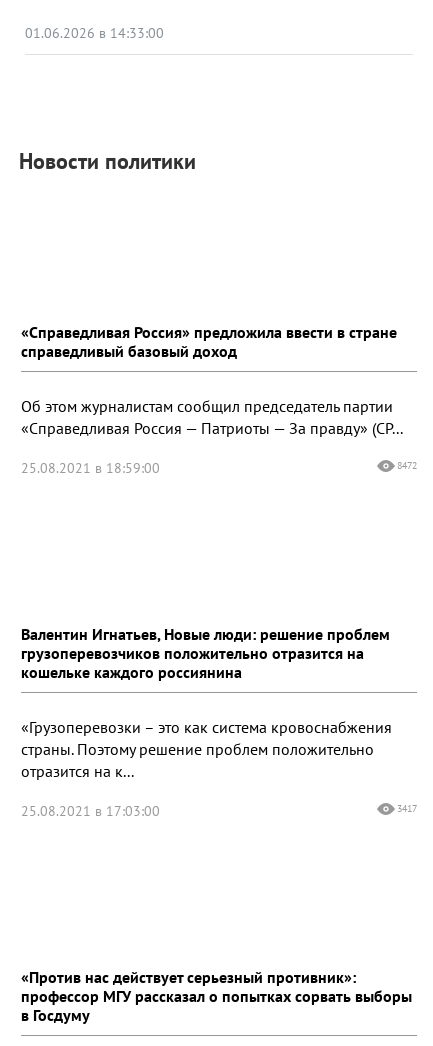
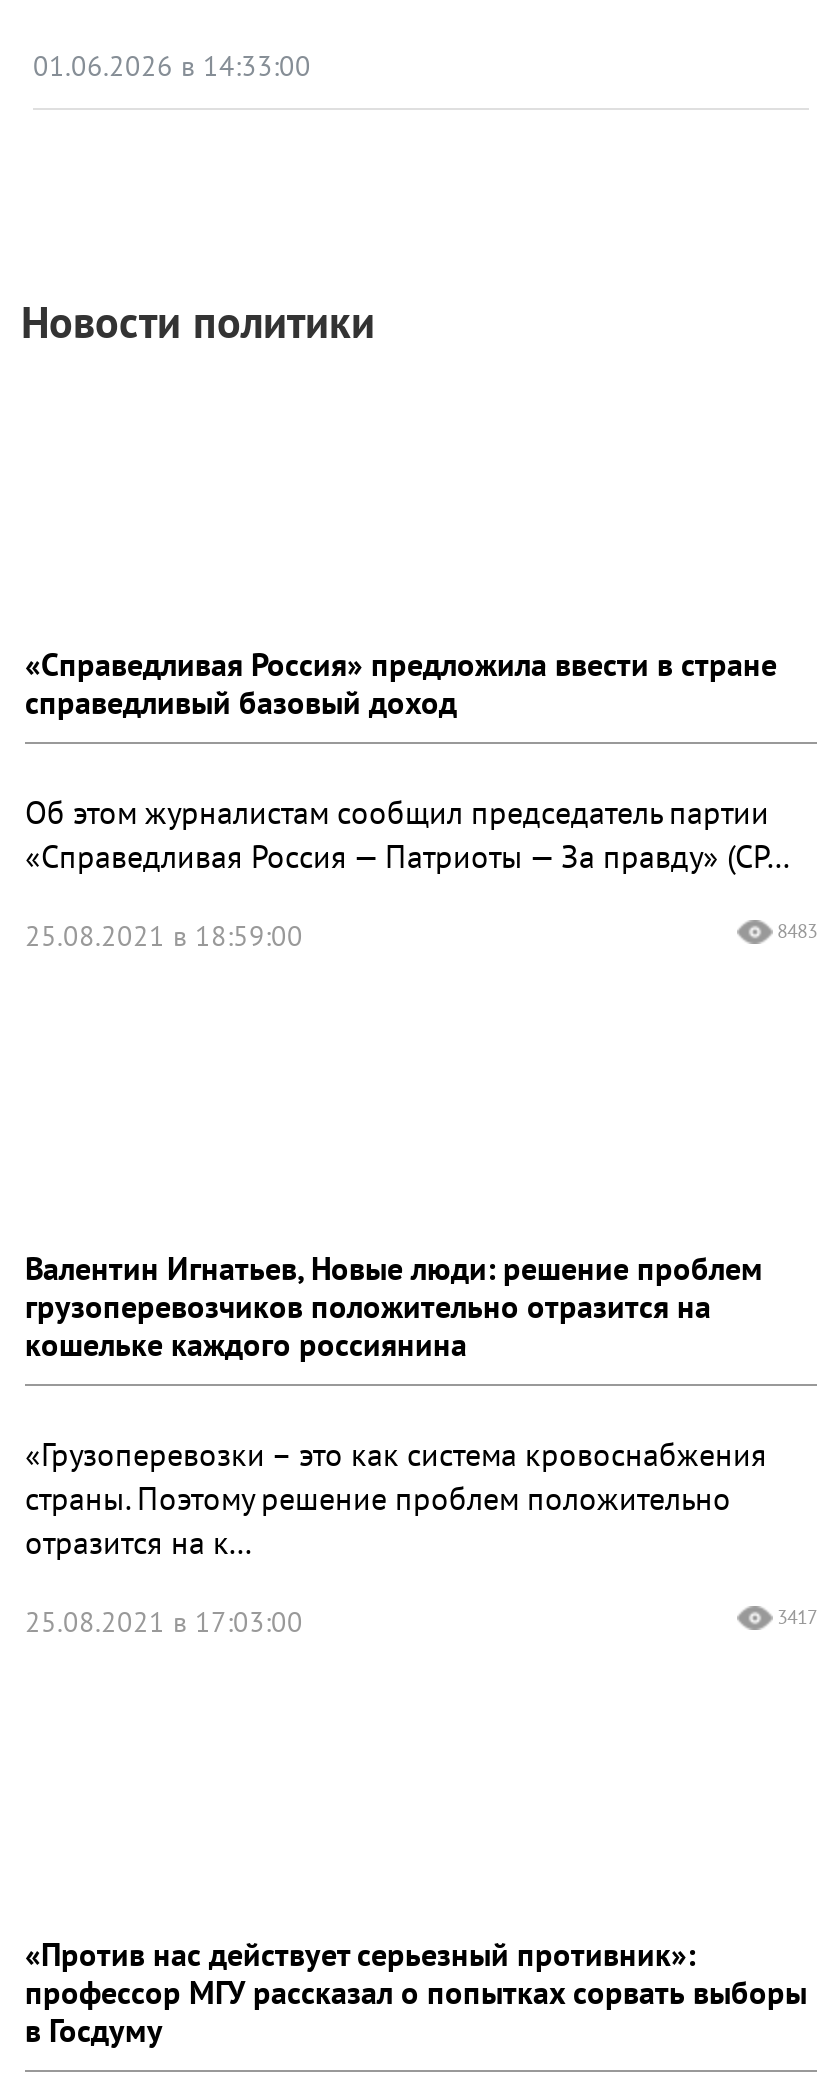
- 8472
+ 8483
